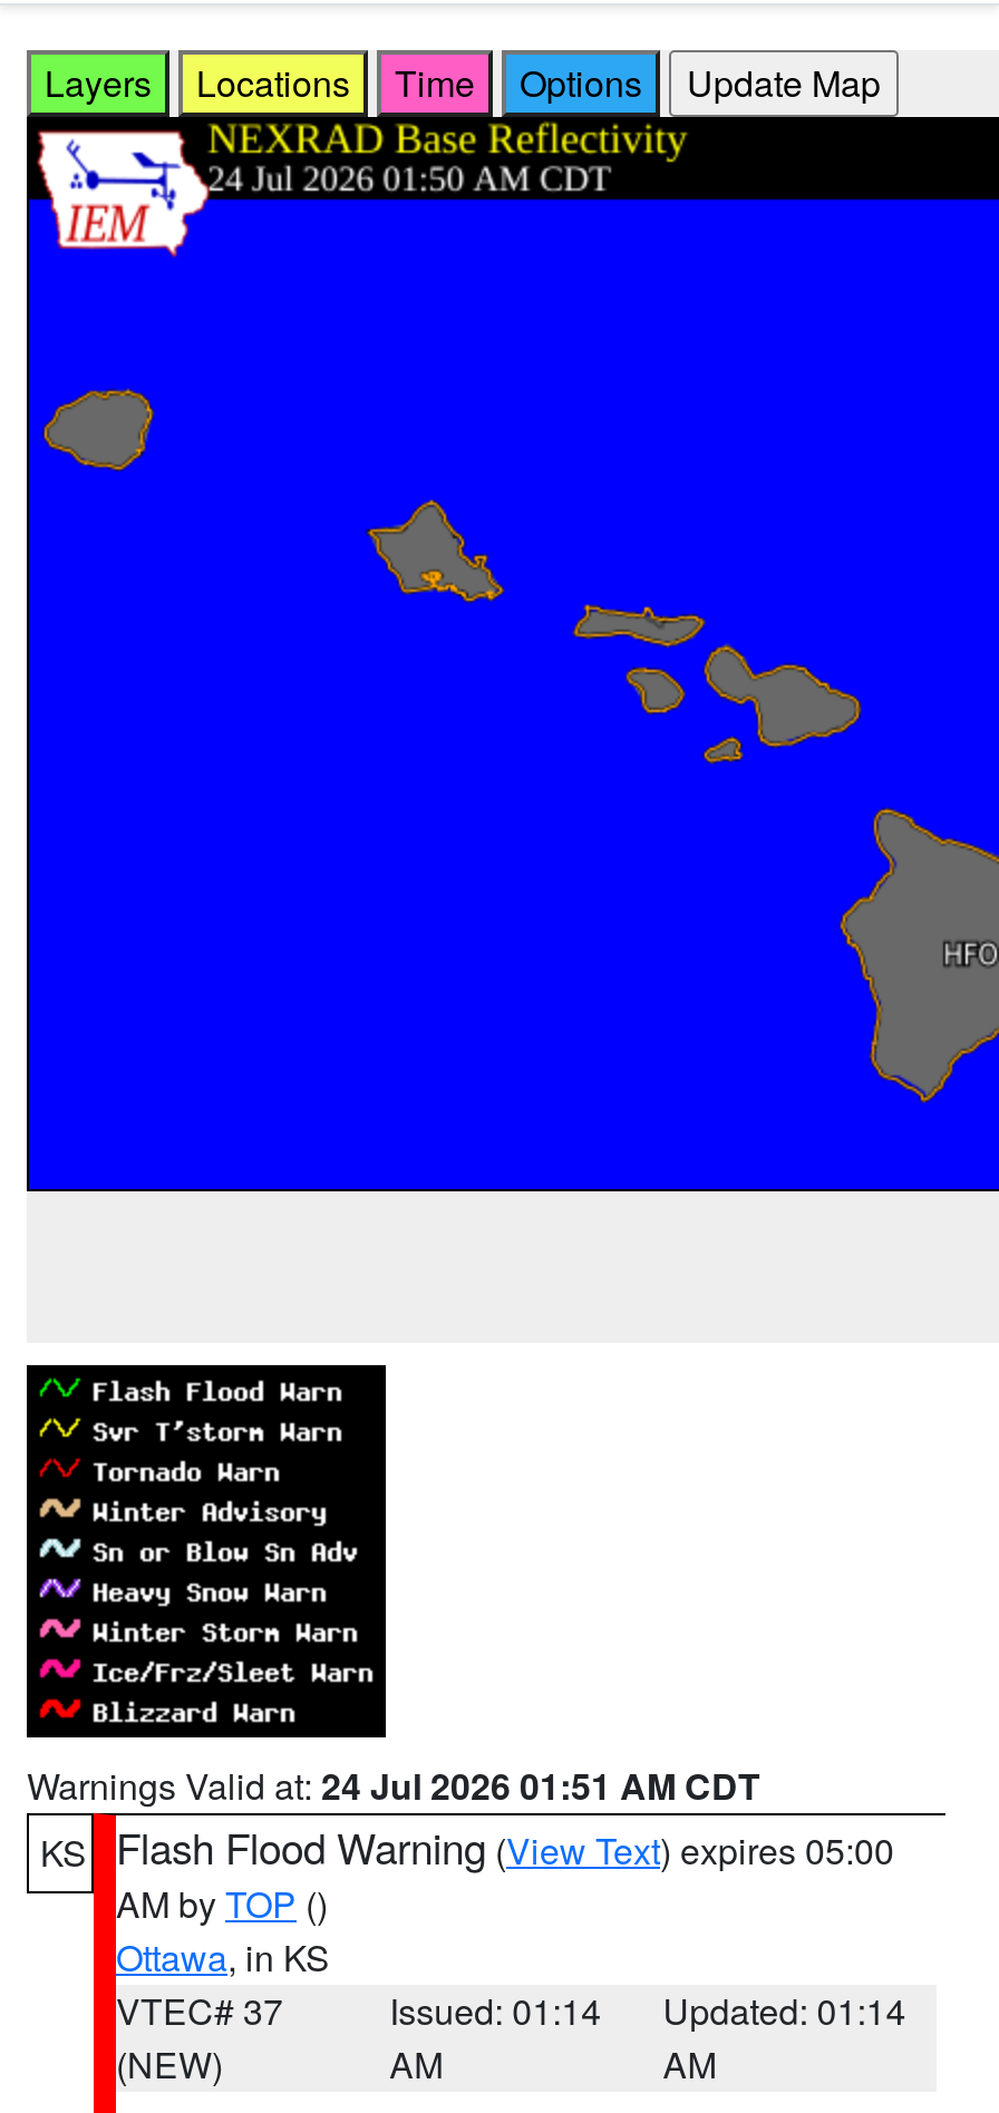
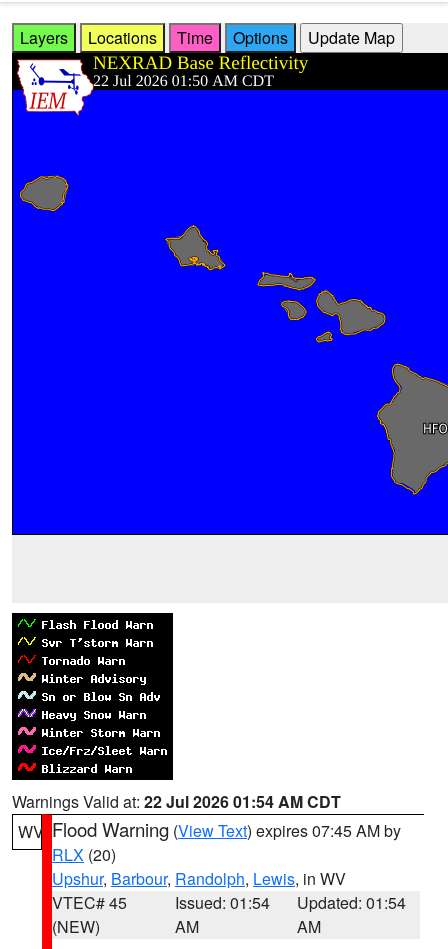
- Warnings Valid at: 24 Jul 2026 01:51 AM CDT
- KS Flash Flood Warning (View Text) expires 05:00
- AM by TOP ()
- Ottawa, in KS
- VTEC# 37
+ Warnings Valid at: 22 Jul 2026 01:54 AM CDT
+ WV Flood Warning (View Text) expires 07:45 AM by
+ RLX (20)
+ Upshur, Barbour, Randolph, Lewis, in WV
+ VTEC# 45

- Issued: 01:14
+ Issued: 01:54

- Updated: 01:14
+ Updated: 01:54
